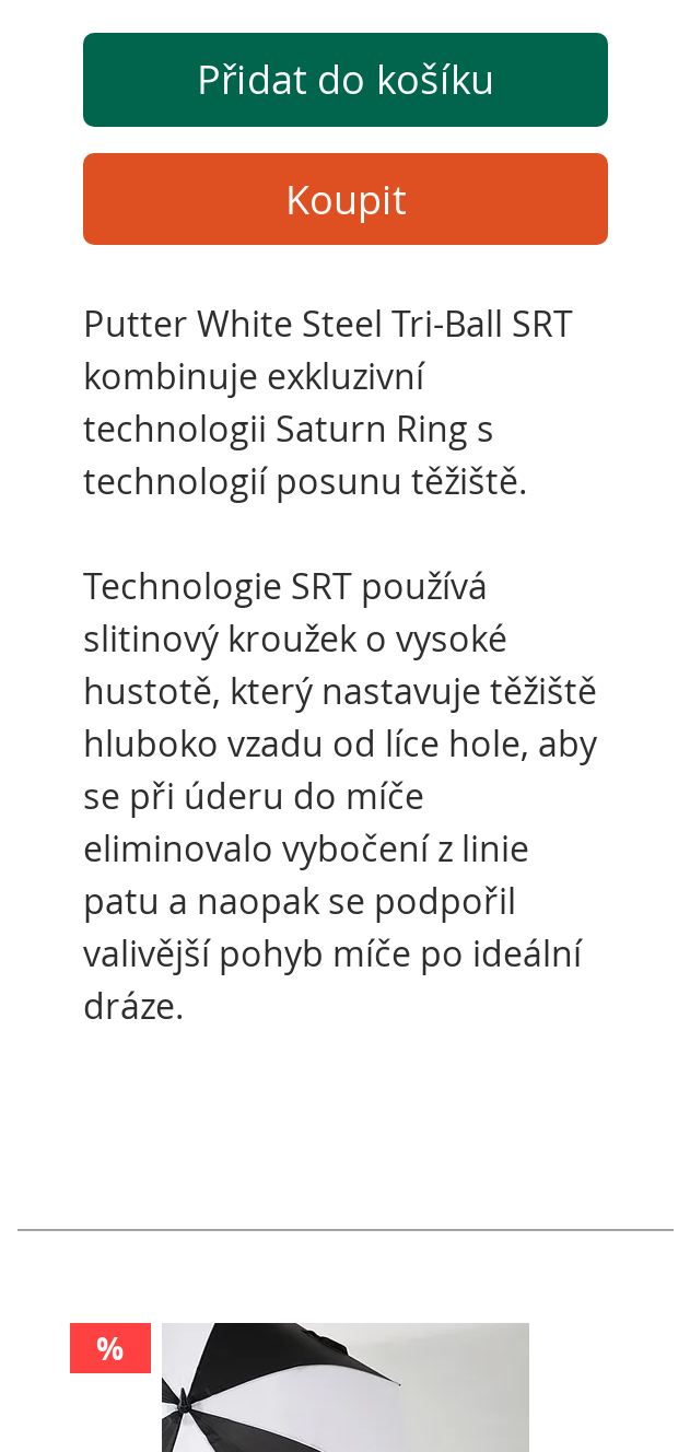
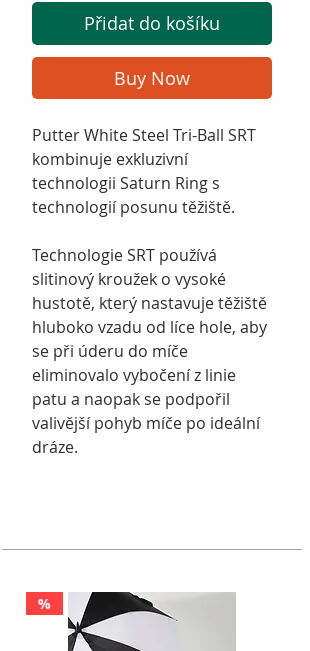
- Koupit
+ Buy Now
